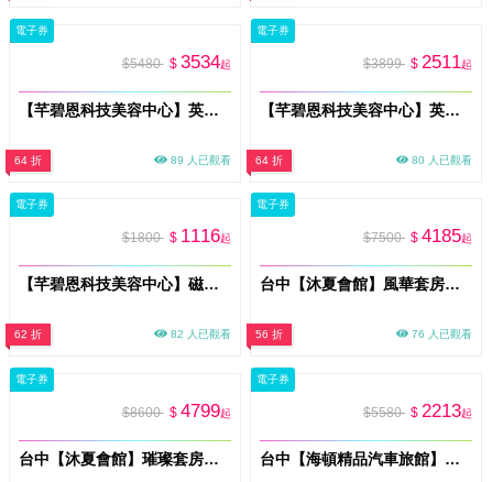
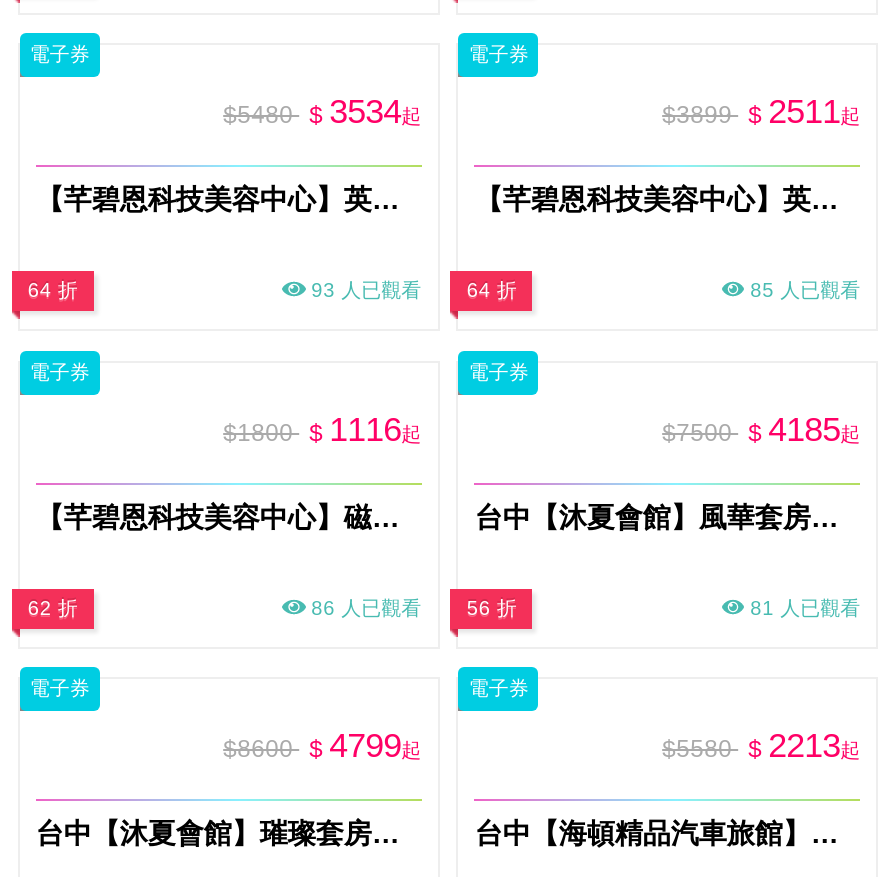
- 89 人已觀看
+ 93 人已觀看

- 80 人已觀看
+ 85 人已觀看

- 82 人已觀看
+ 86 人已觀看

- 76 人已觀看
+ 81 人已觀看
